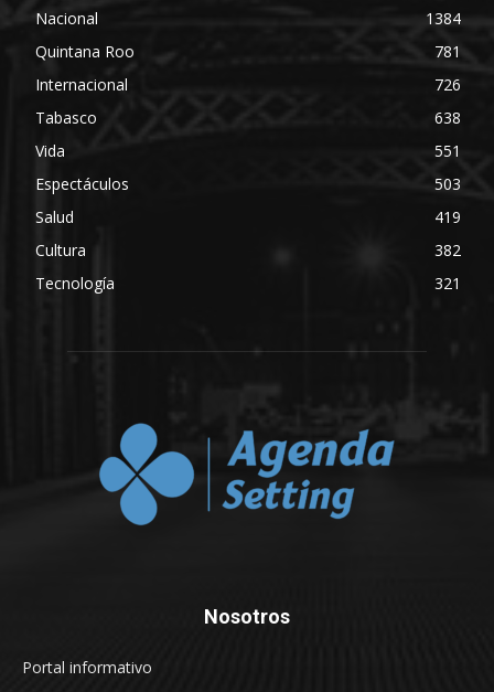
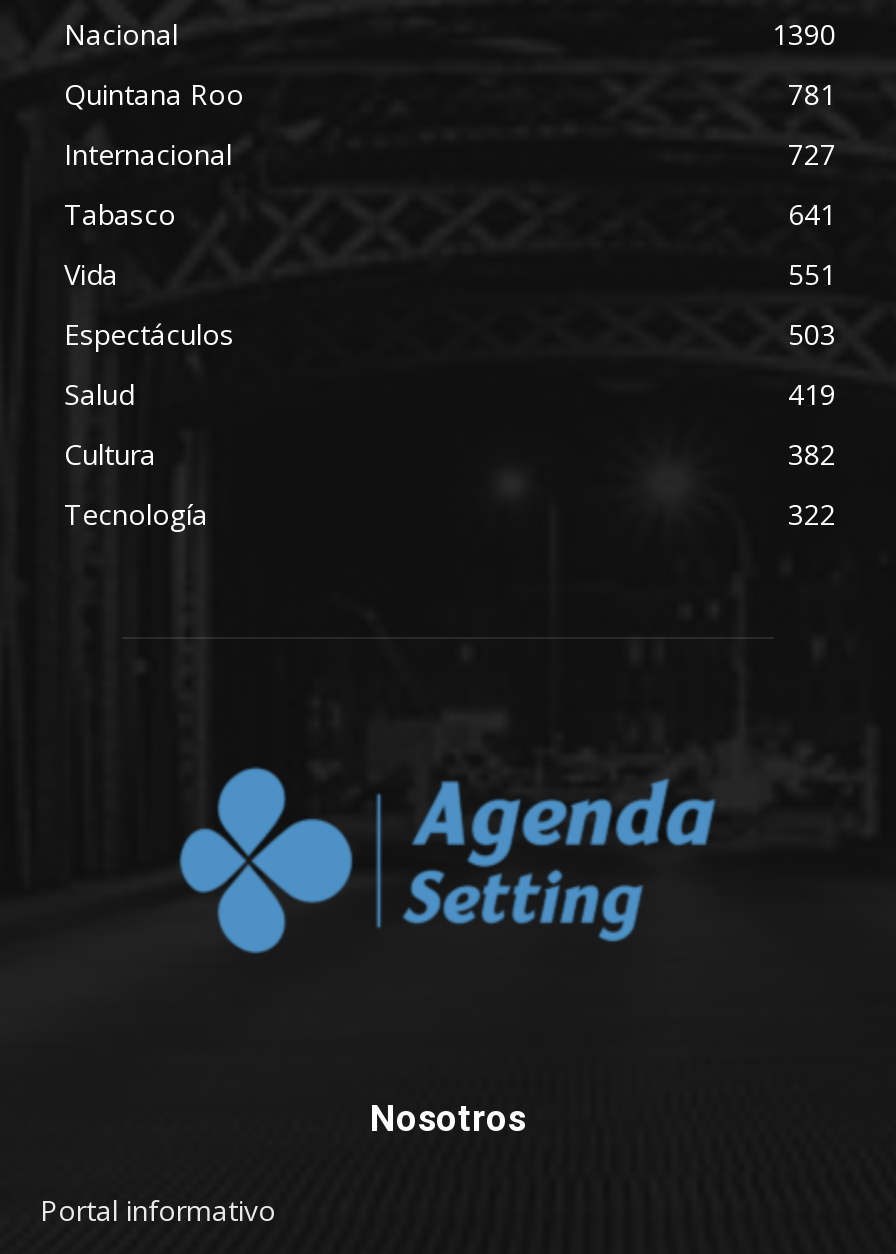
- 1384
+ 1390

- 726
+ 727

- 638
+ 641

- 321
+ 322
